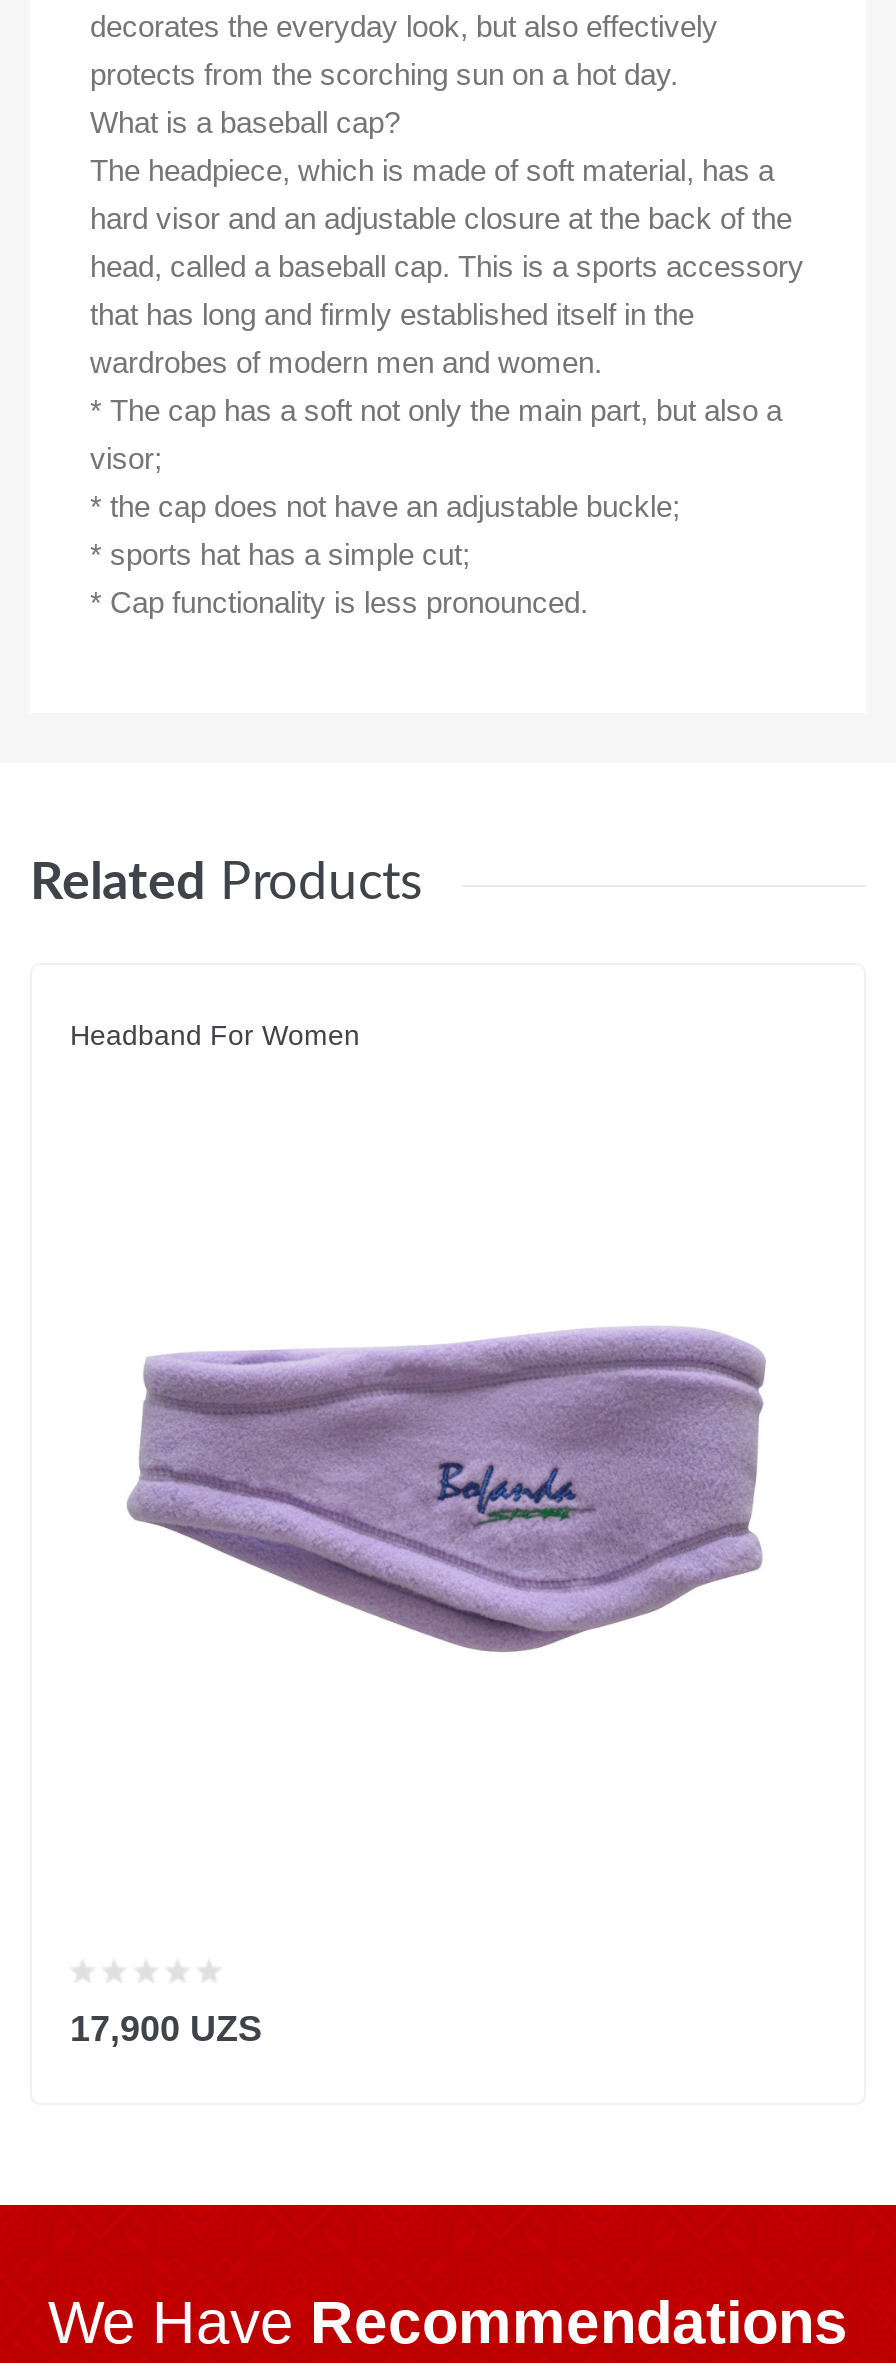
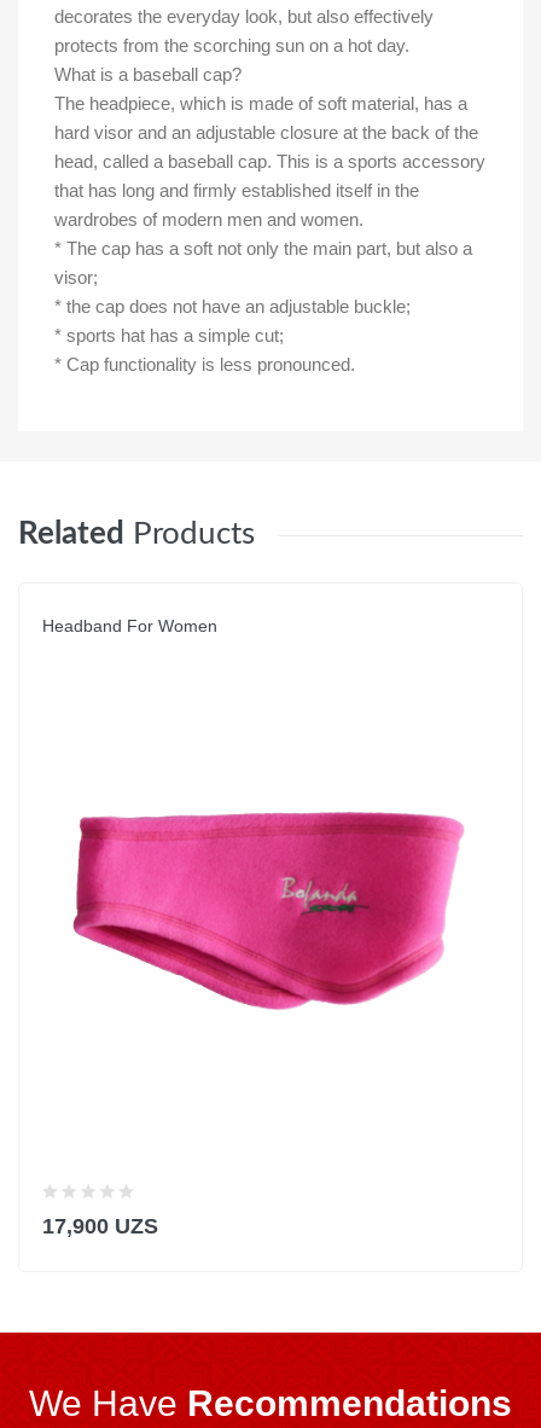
- [image]
+ [image]
